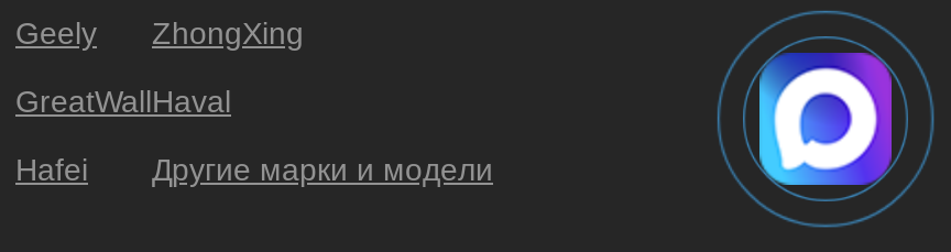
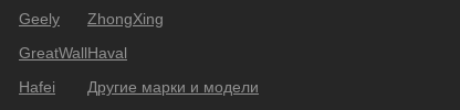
- [image]
